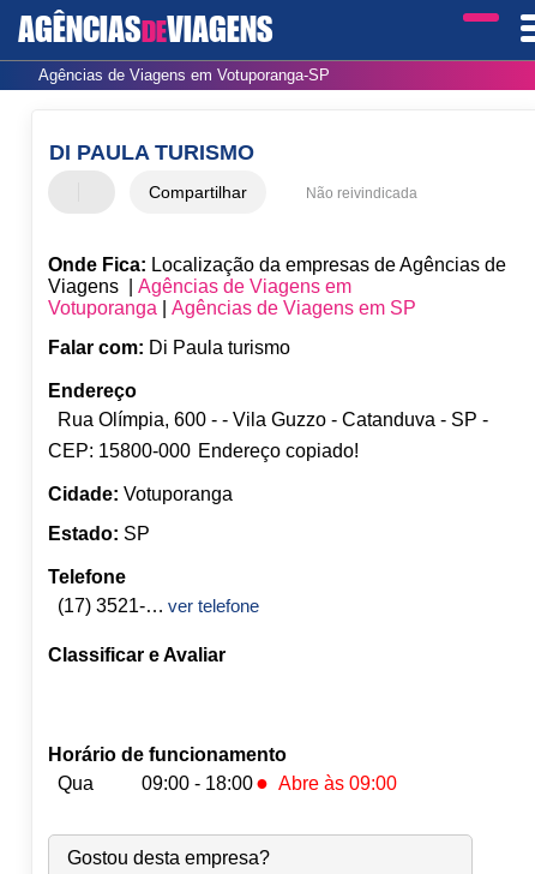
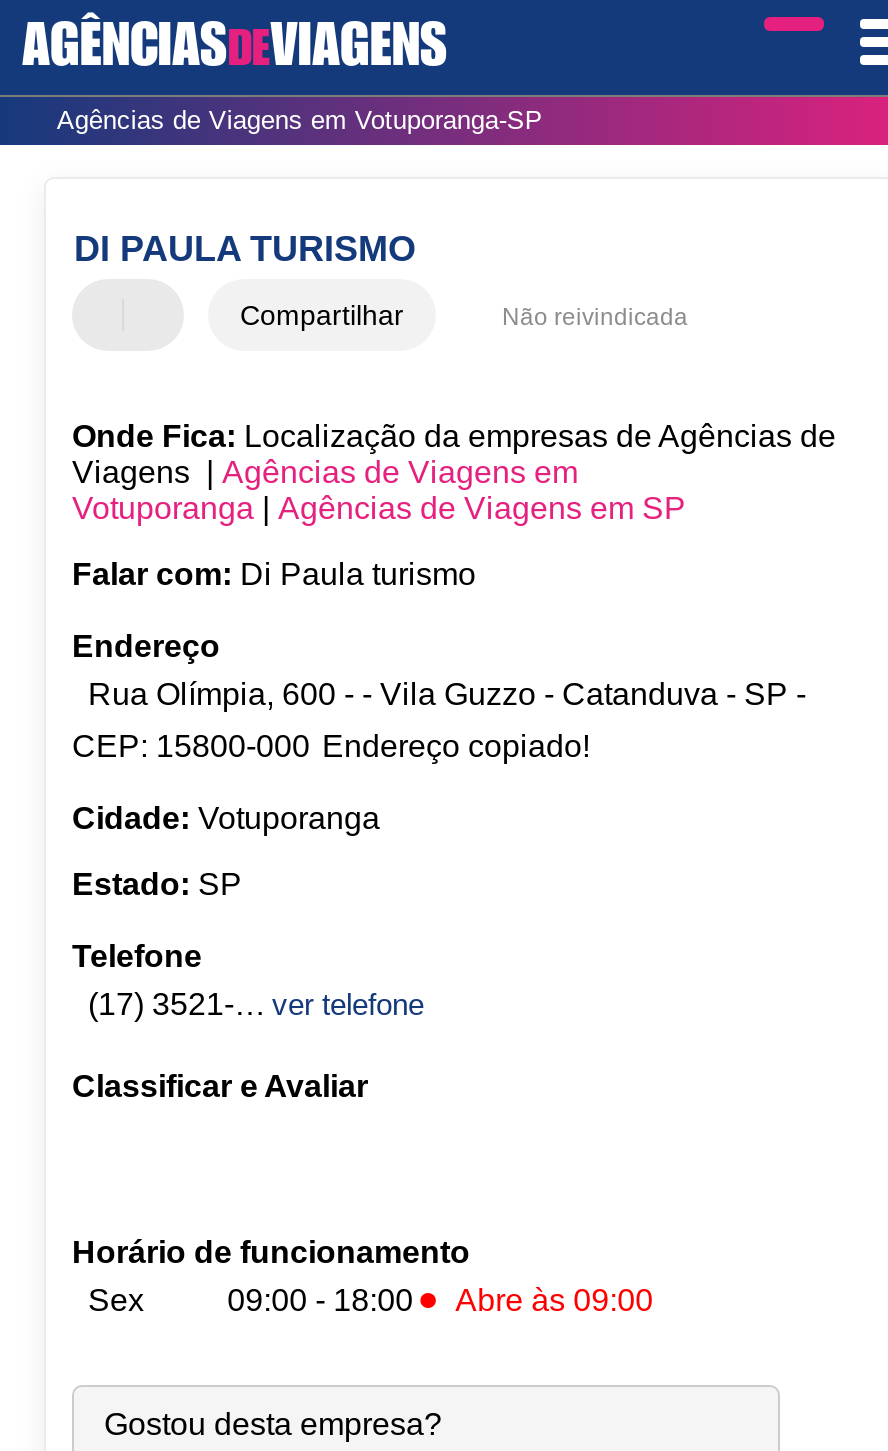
- Qua
+ Sex
